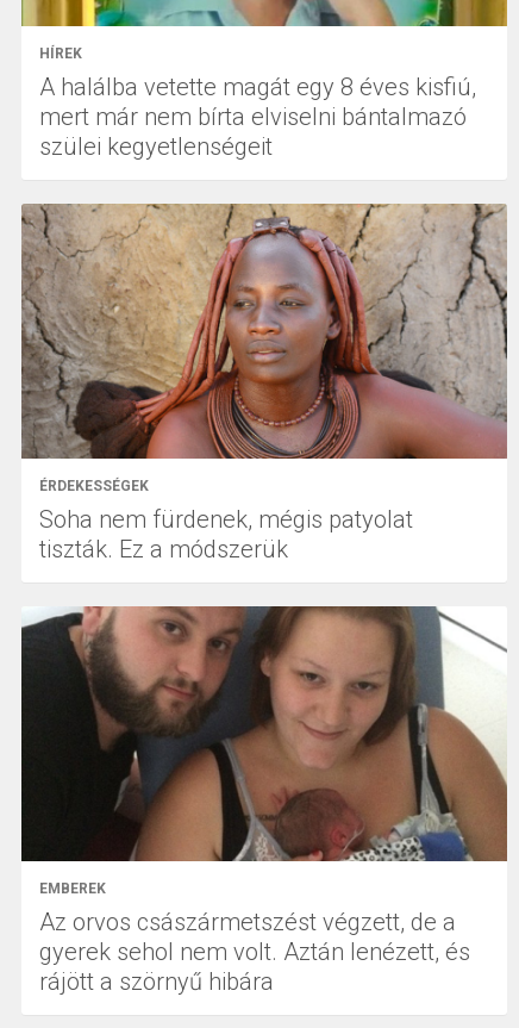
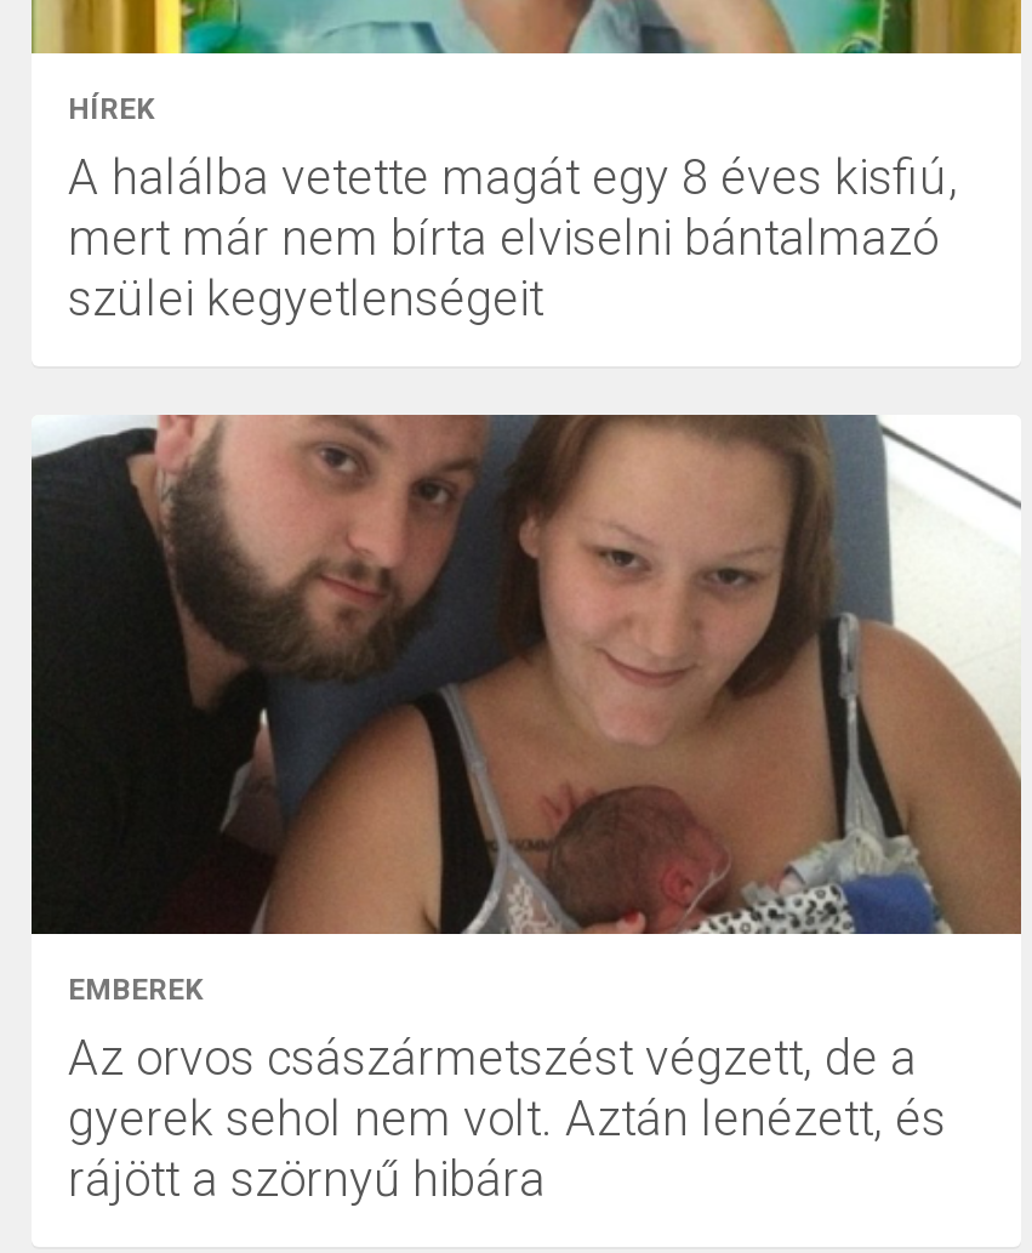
- [image]
- ÉRDEKESSÉGEK
- Soha nem fürdenek, mégis patyolat
- tiszták. Ez a módszerük
